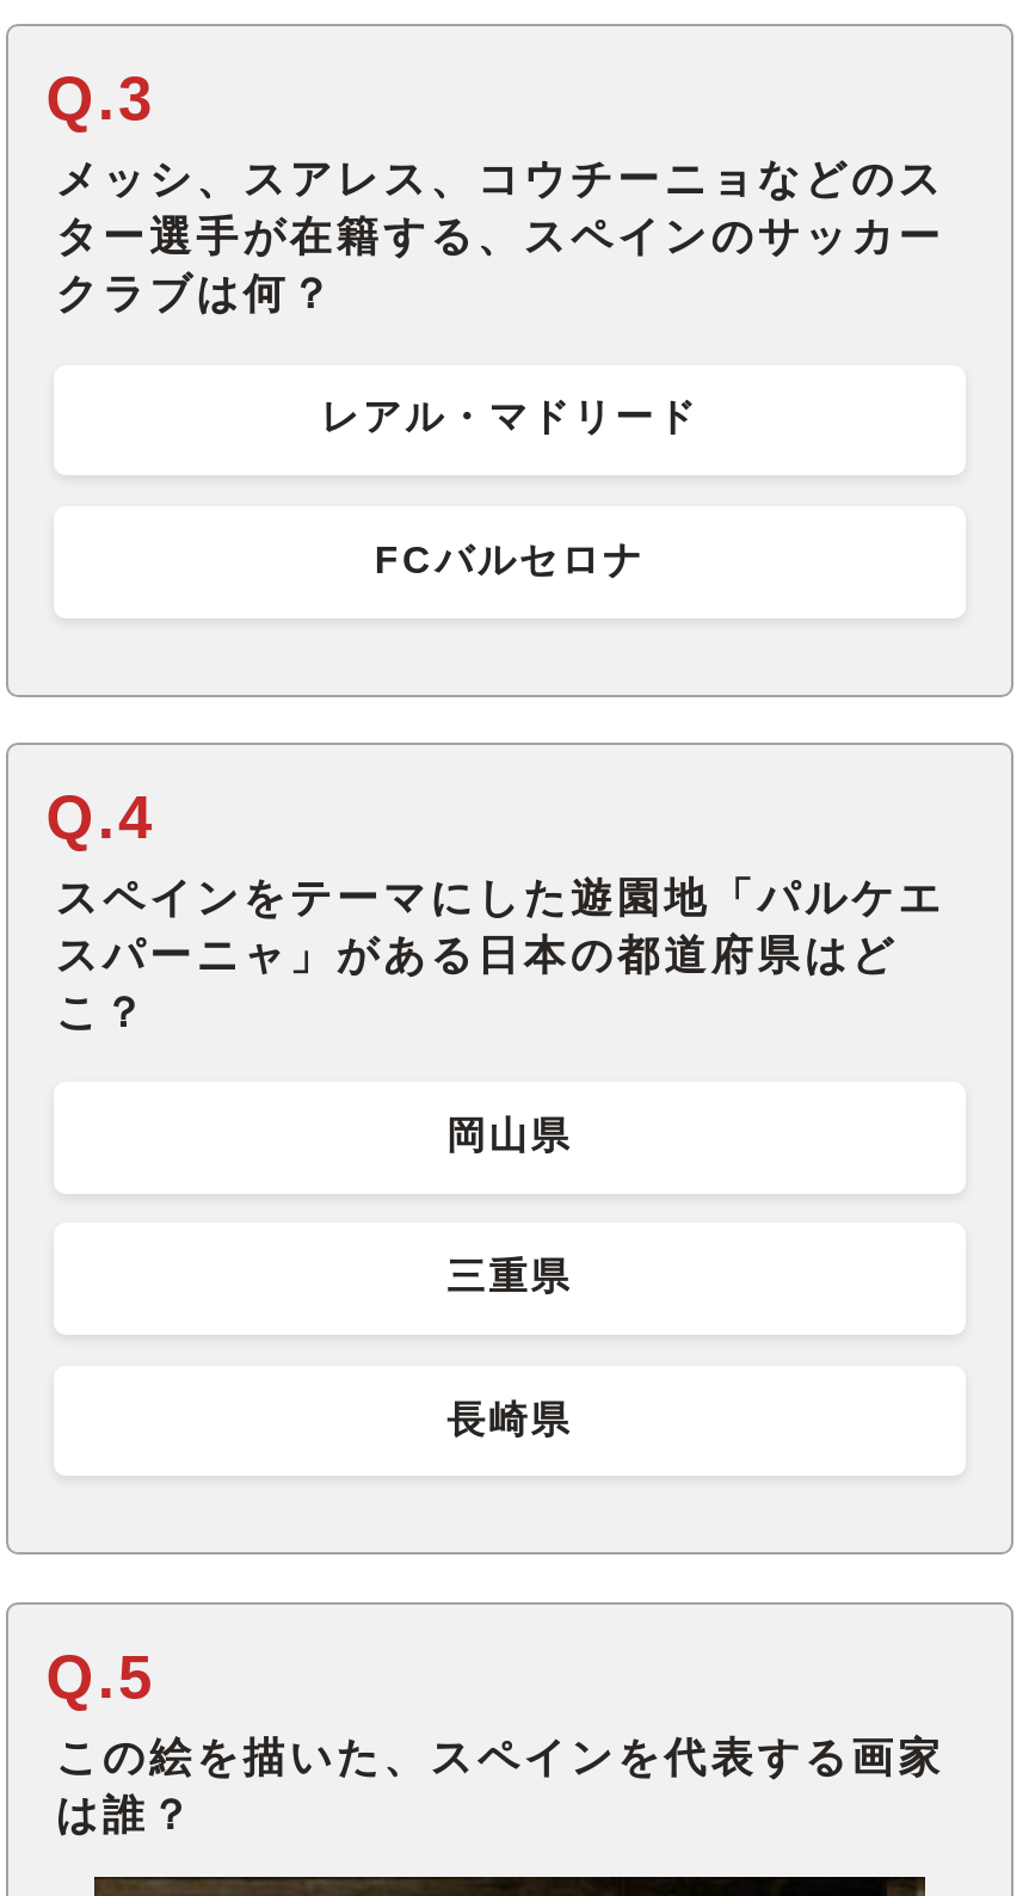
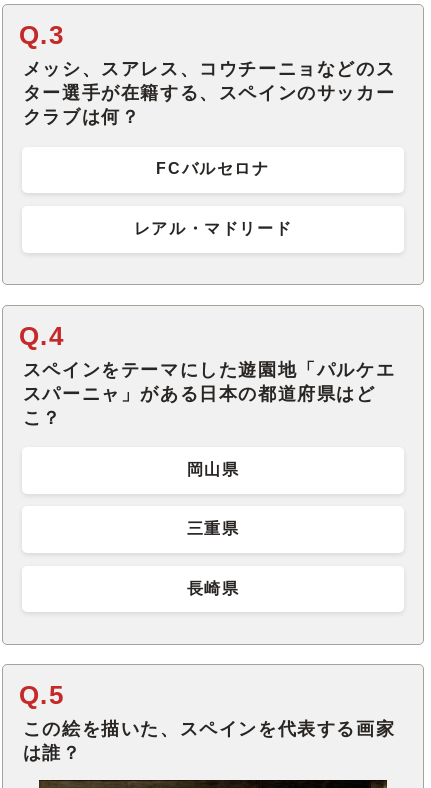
moved down: レアル・マドリード

moved up: FCバルセロナ
